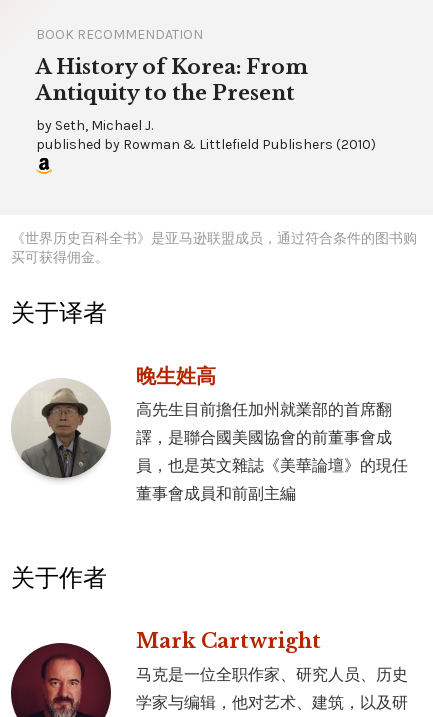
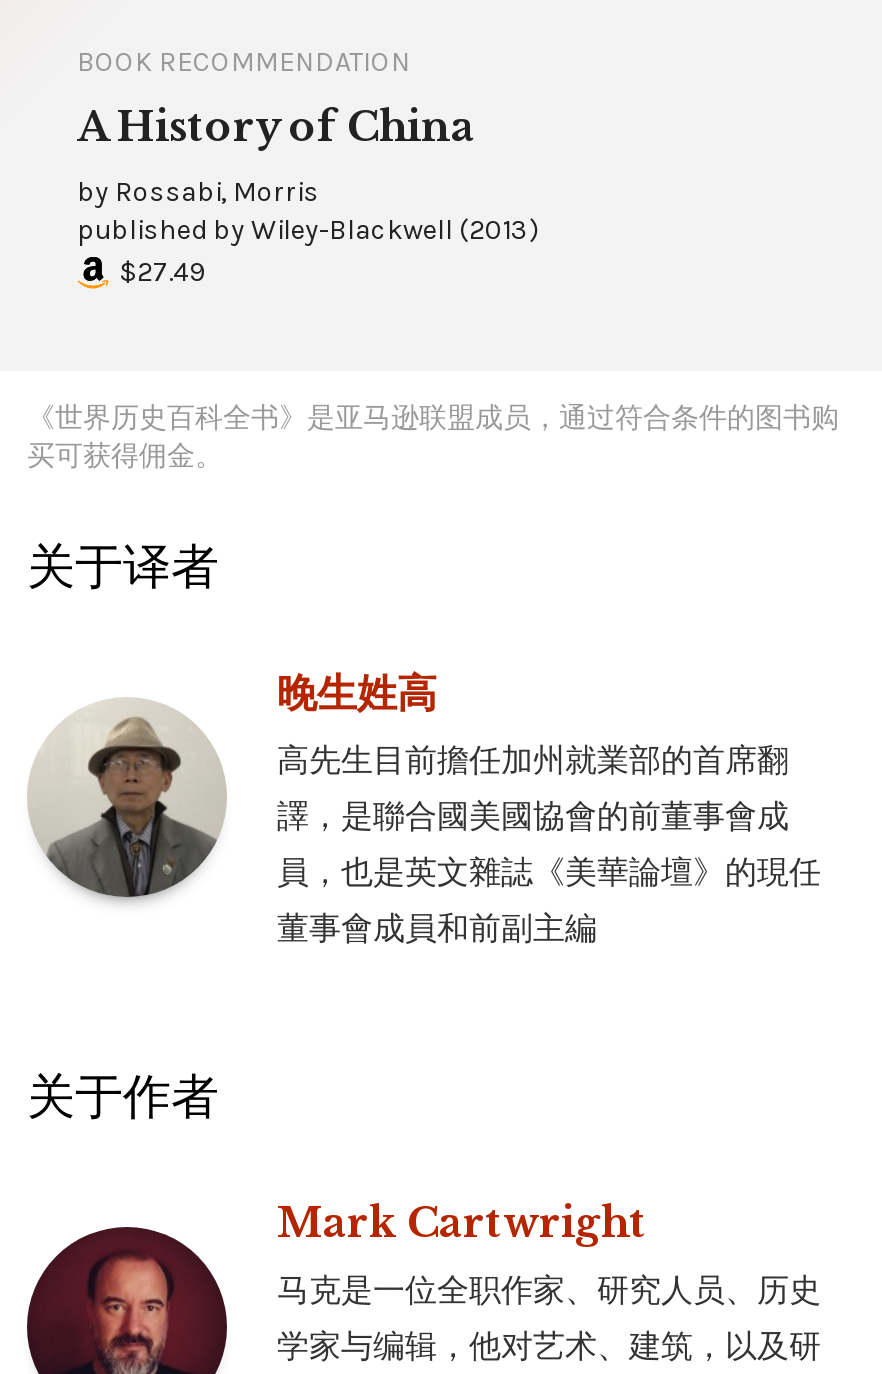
- A History of Korea: From
- Antiquity to the Present
+ A History of China

- by Seth, Michael J.
- published by Rowman & Littlefield Publishers (2010)
+ by Rossabi, Morris
+ published by Wiley-Blackwell (2013)
+ $27.49
